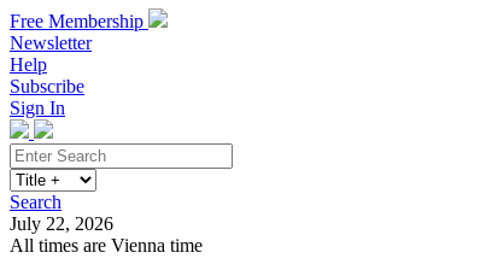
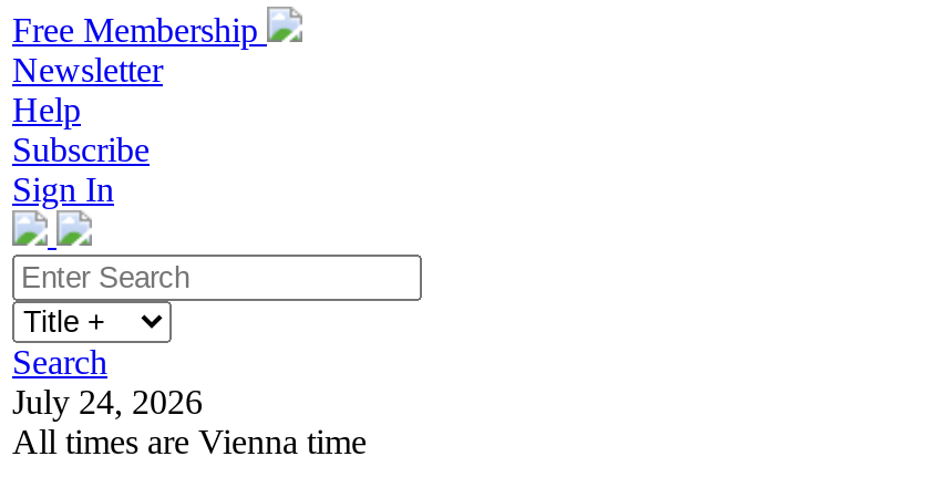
- July 22, 2026
+ July 24, 2026
